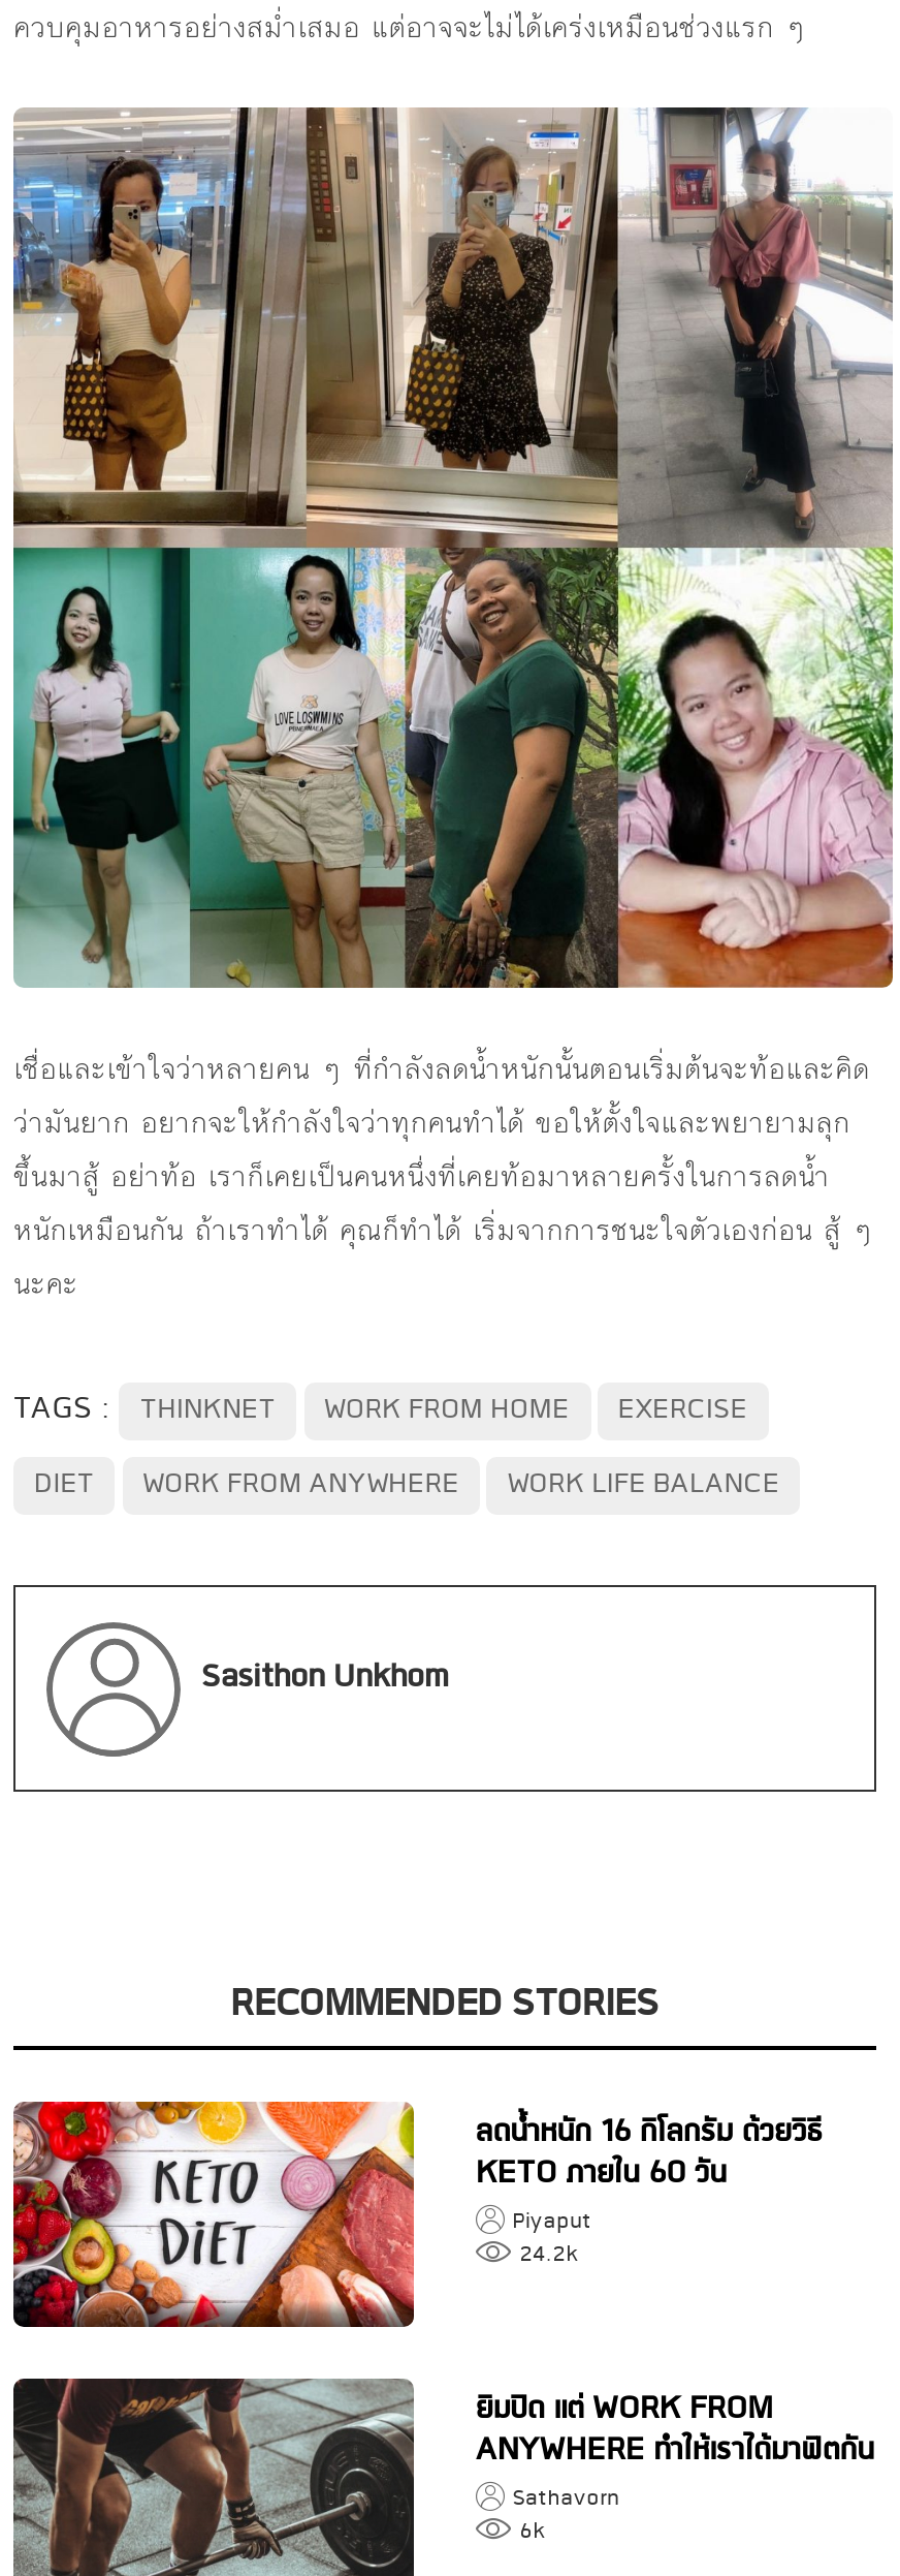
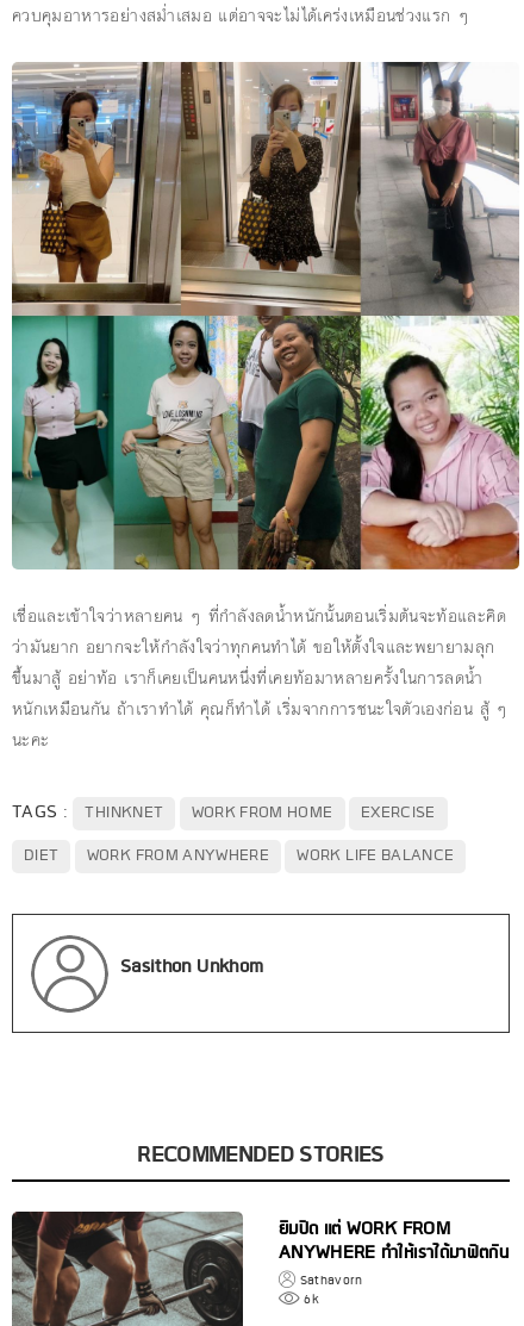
- [image]
- ลดน้ำหนัก 16 กิโลกรัม ด้วยวิธี
- KETO ภายใน 60 วัน
- Piyaput
- 24.2k
